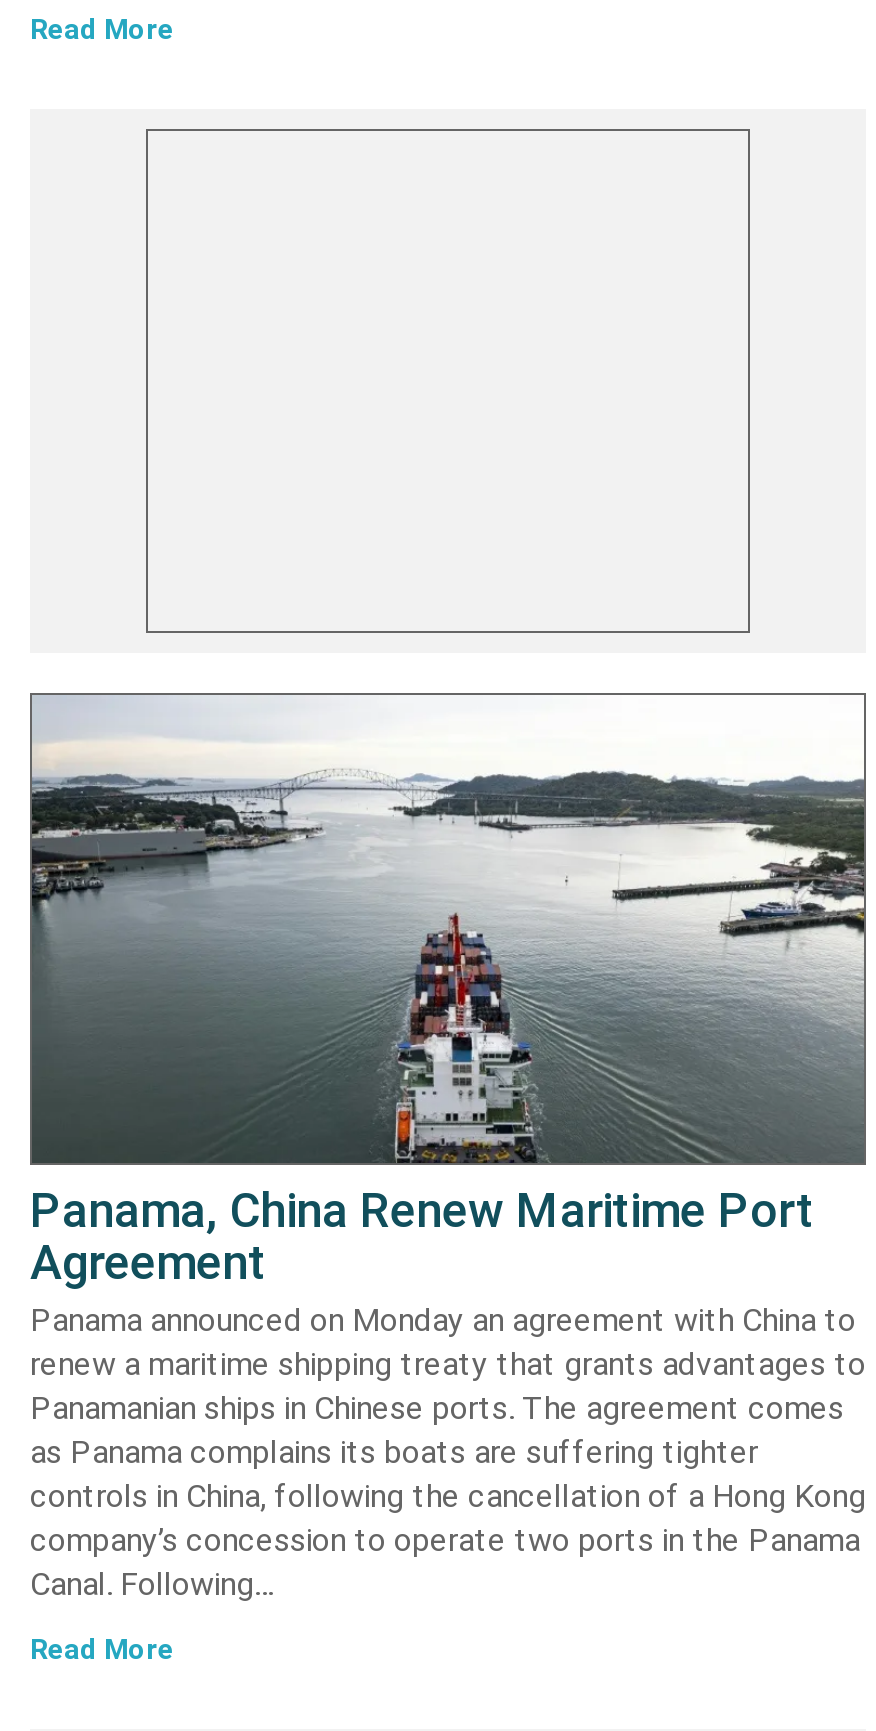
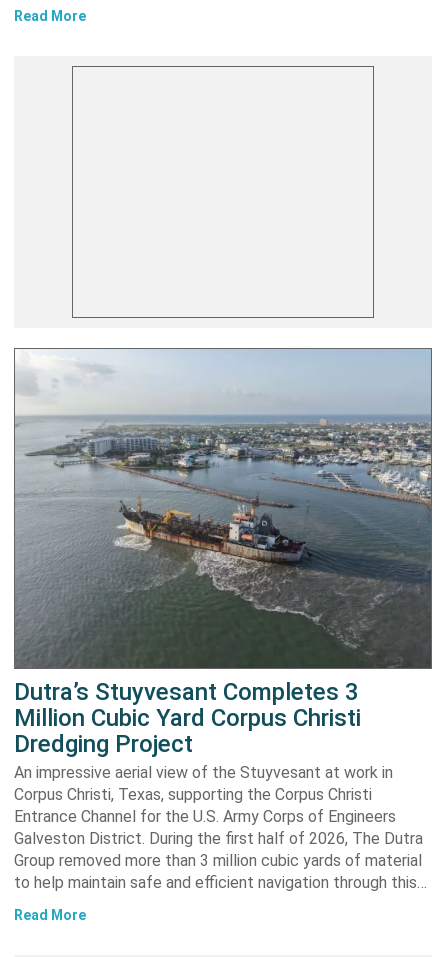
- [image]
- Panama, China Renew Maritime Port
- Agreement
- Panama announced on Monday an agreement with China to
- renew a maritime shipping treaty that grants advantages to
- Panamanian ships in Chinese ports. The agreement comes
- as Panama complains its boats are suffering tighter
- controls in China, following the cancellation of a Hong Kong
- company’s concession to operate two ports in the Panama
- Canal. Following…
+ [image]
+ Dutra’s Stuyvesant Completes 3
+ Million Cubic Yard Corpus Christi
+ Dredging Project
+ An impressive aerial view of the Stuyvesant at work in
+ Corpus Christi, Texas, supporting the Corpus Christi
+ Entrance Channel for the U.S. Army Corps of Engineers
+ Galveston District. During the first half of 2026, The Dutra
+ Group removed more than 3 million cubic yards of material
+ to help maintain safe and efficient navigation through this…
